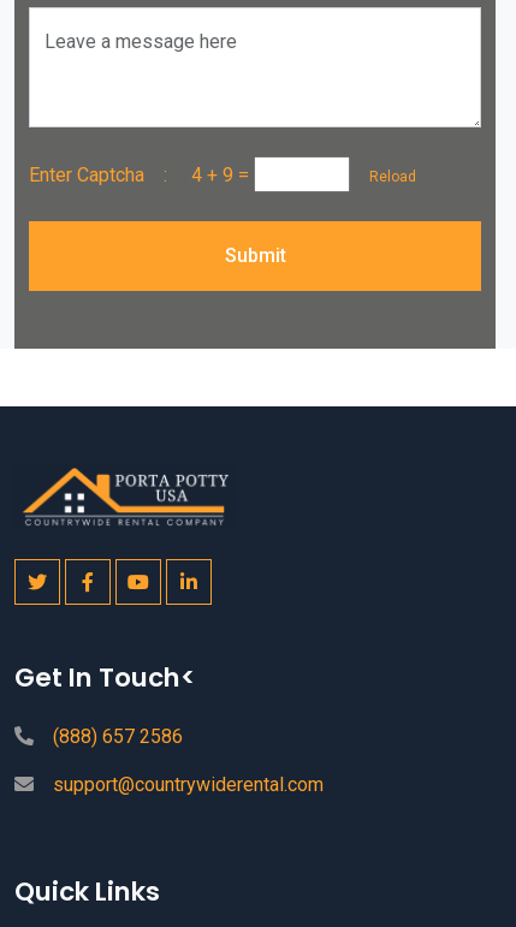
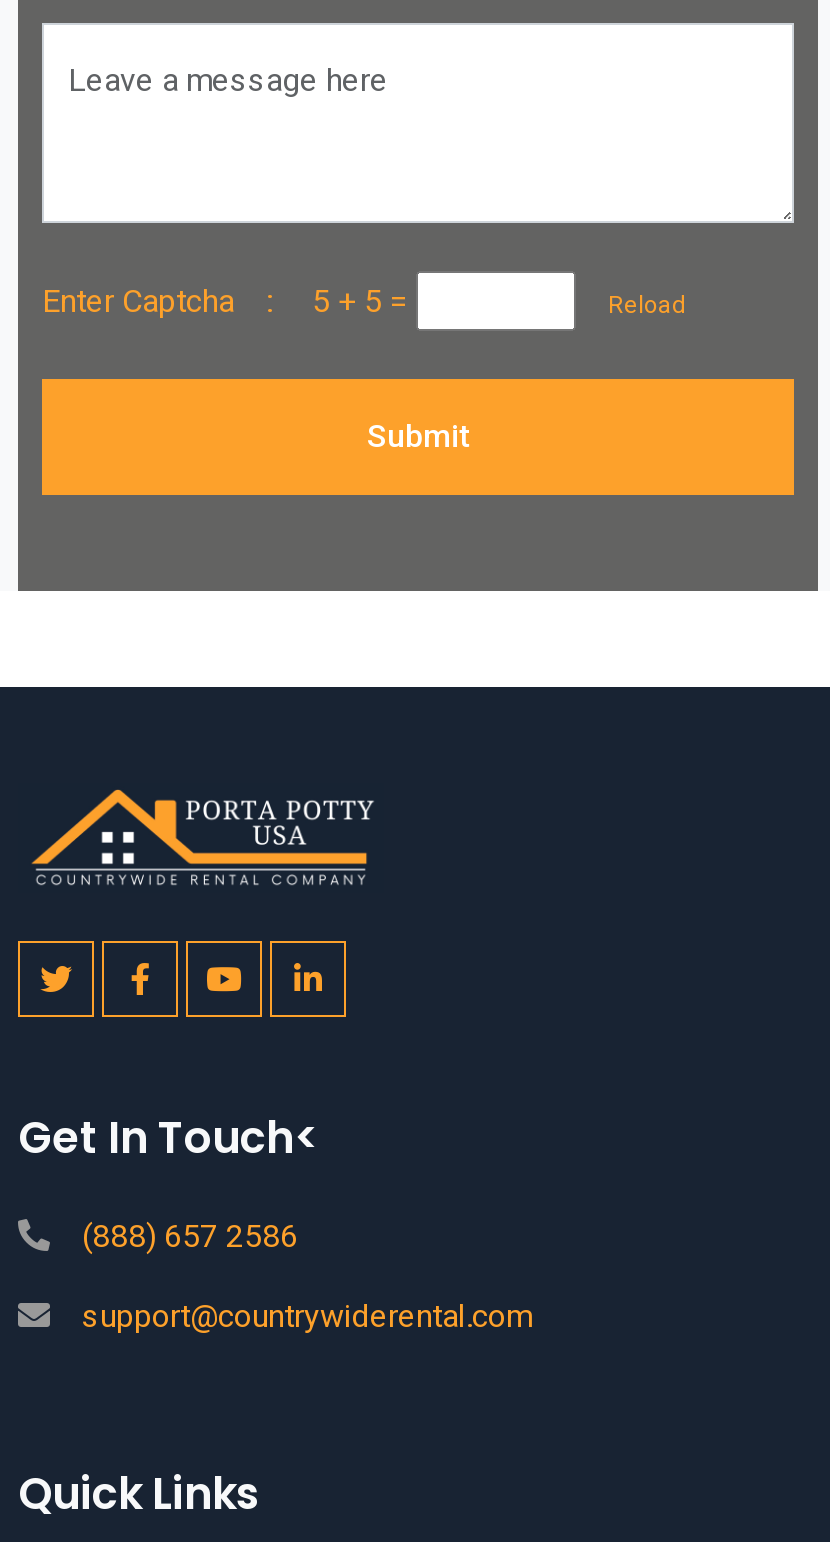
- Enter Captcha : 4 + 9 =
+ Enter Captcha : 5 + 5 =
